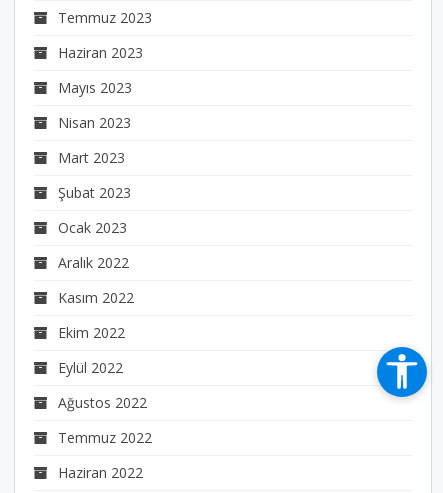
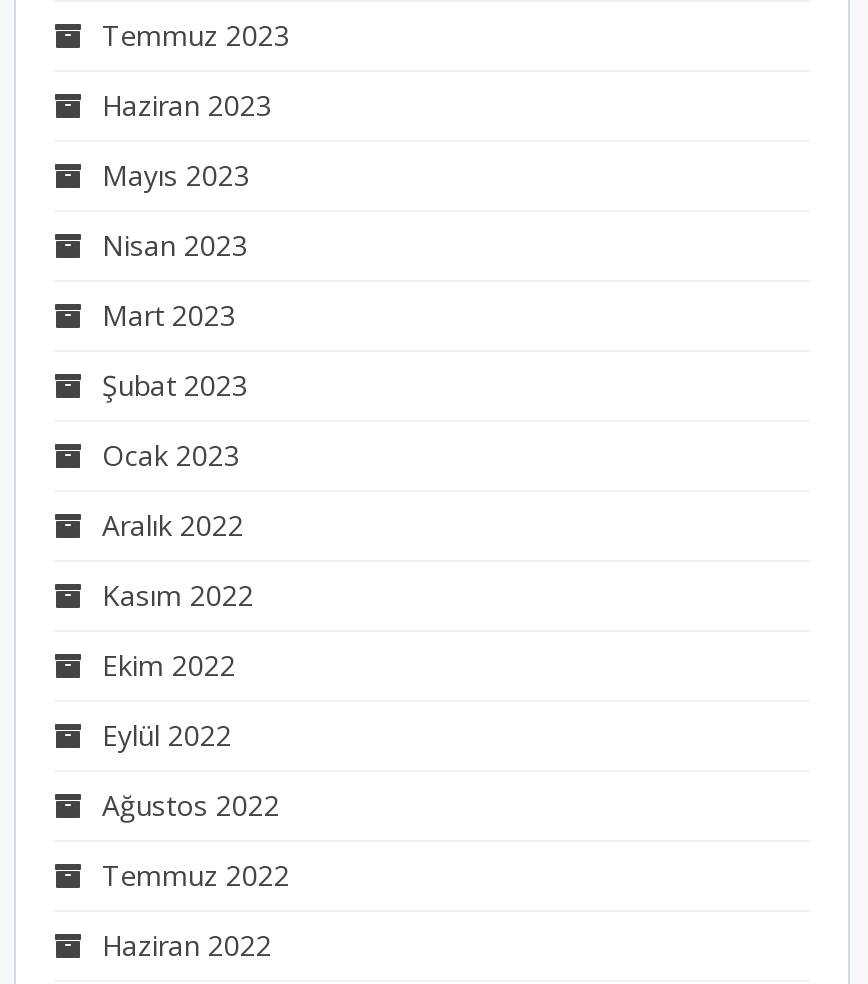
- [image]
